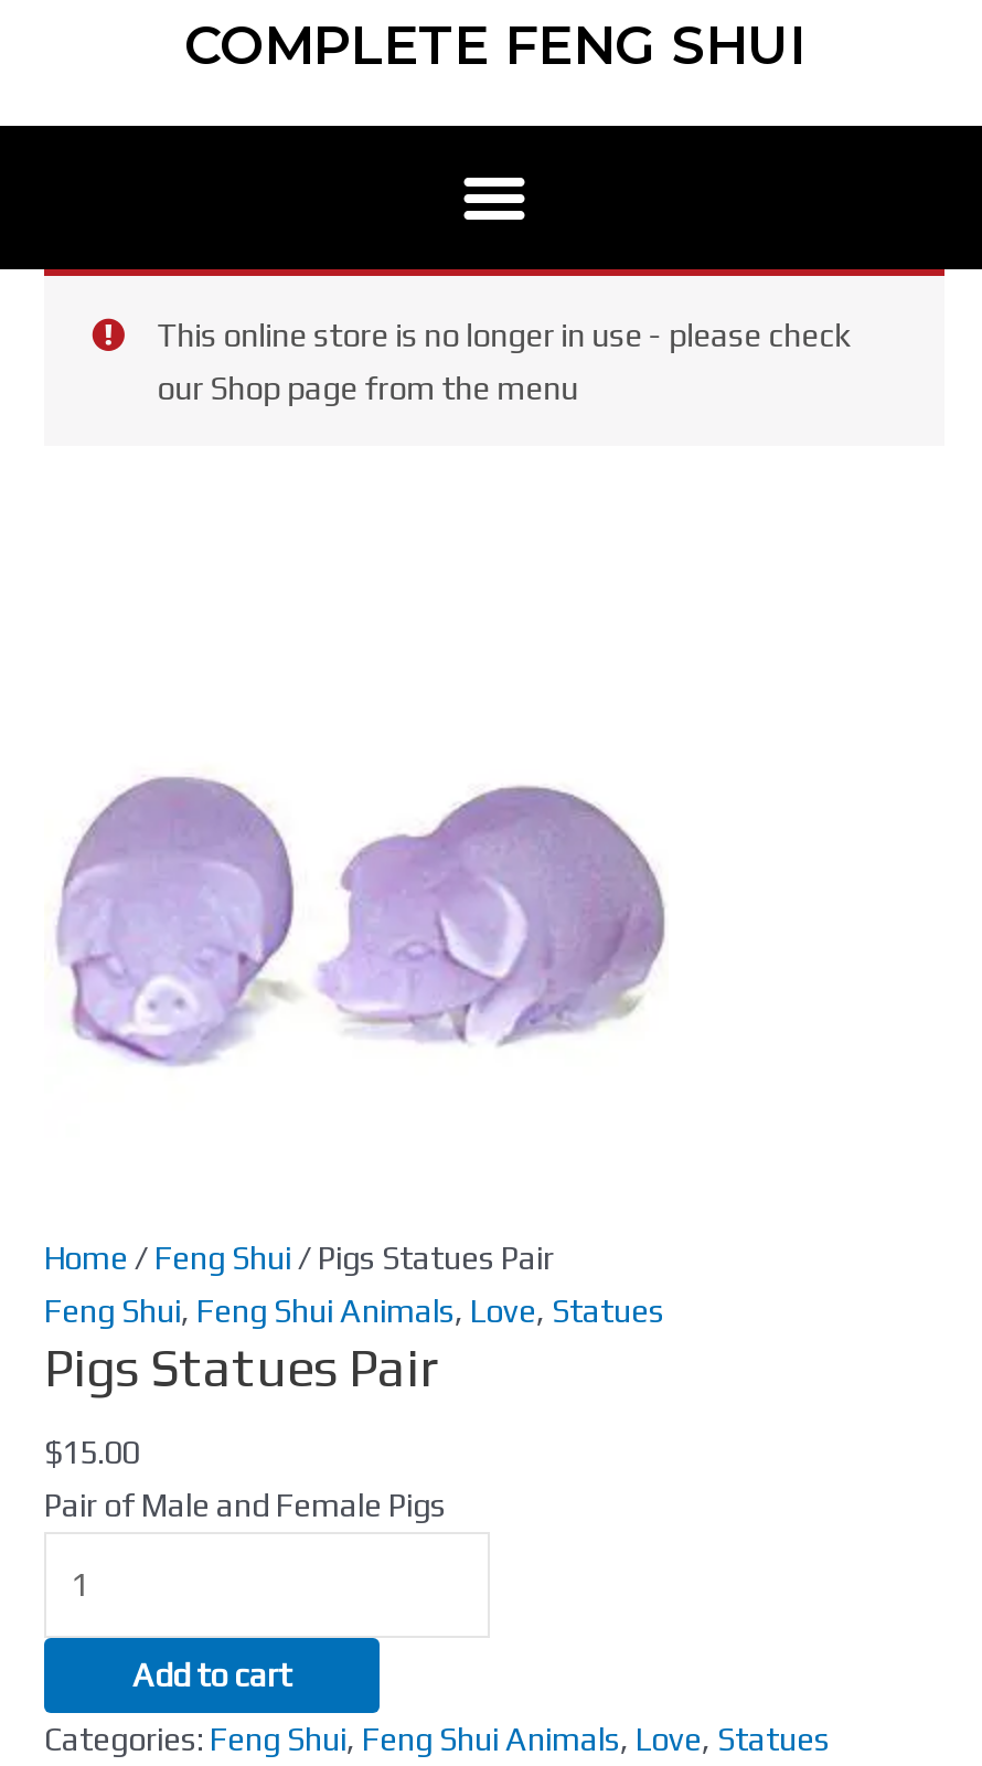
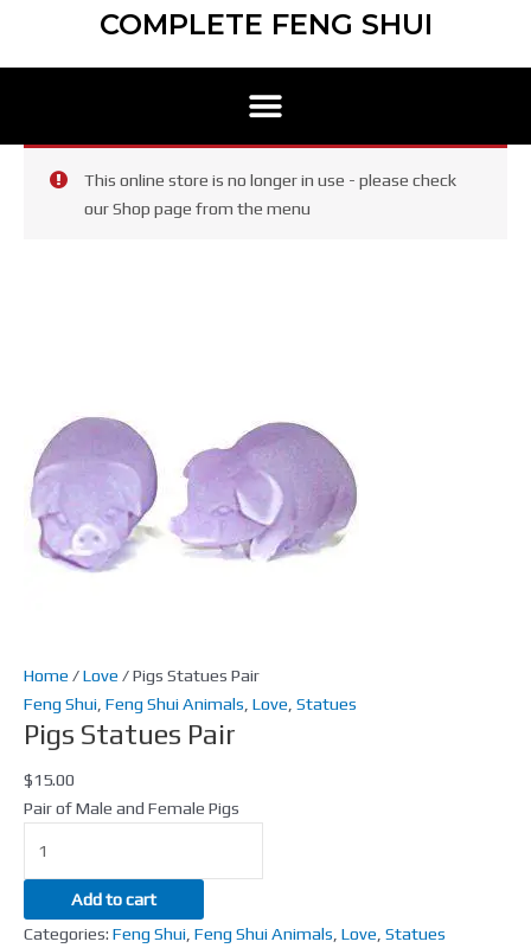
- Home / Feng Shui / Pigs Statues Pair
+ Home / Love / Pigs Statues Pair
